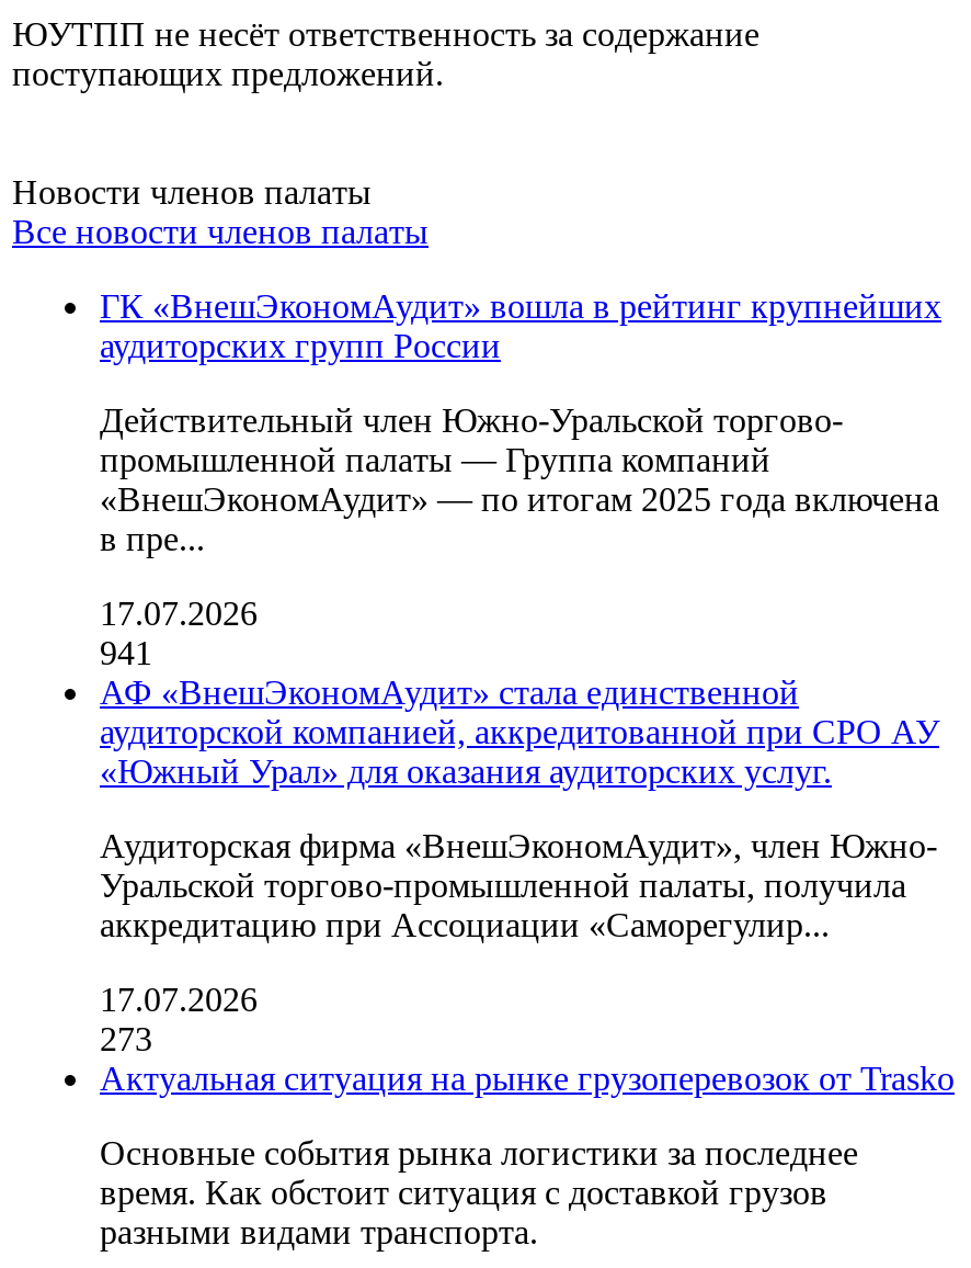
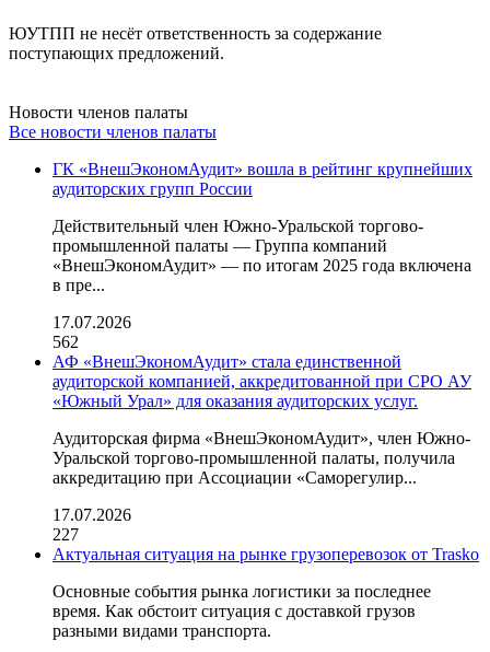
- 941
+ 562

- 273
+ 227
